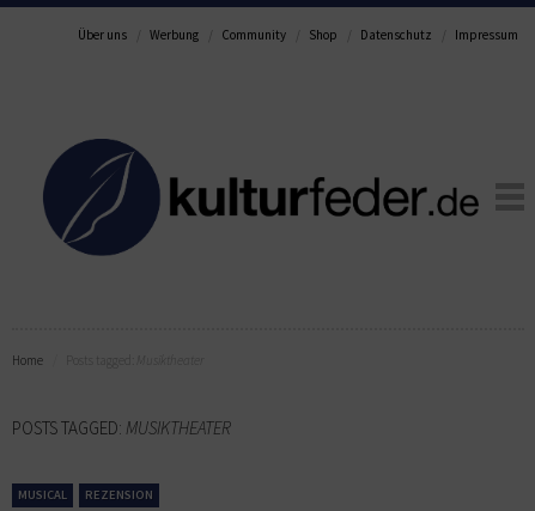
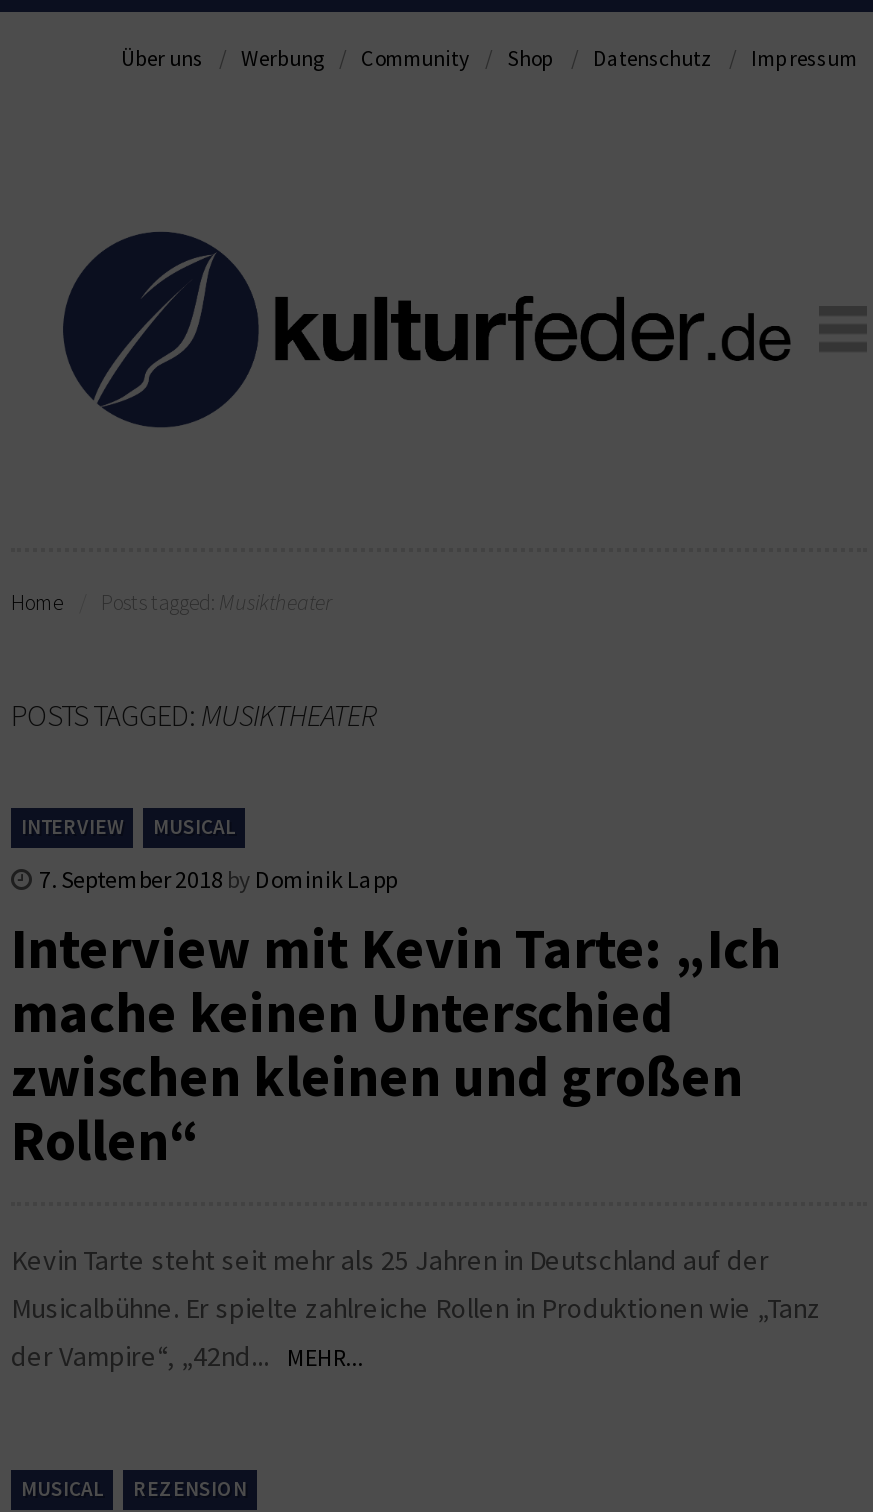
+ INTERVIEW
+ MUSICAL
+ 7. September 2018 by Dominik Lapp
+ Interview mit Kevin Tarte: „Ich
+ mache keinen Unterschied
+ zwischen kleinen und großen
+ Rollen“
+ Kevin Tarte steht seit mehr als 25 Jahren in Deutschland auf der
+ Musicalbühne. Er spielte zahlreiche Rollen in Produktionen wie „Tanz
+ der Vampire“, „42nd... MEHR...
